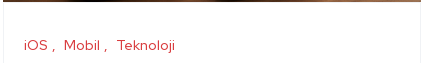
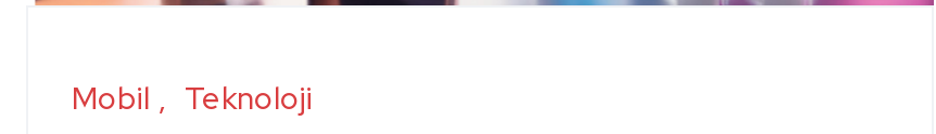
- iOS
